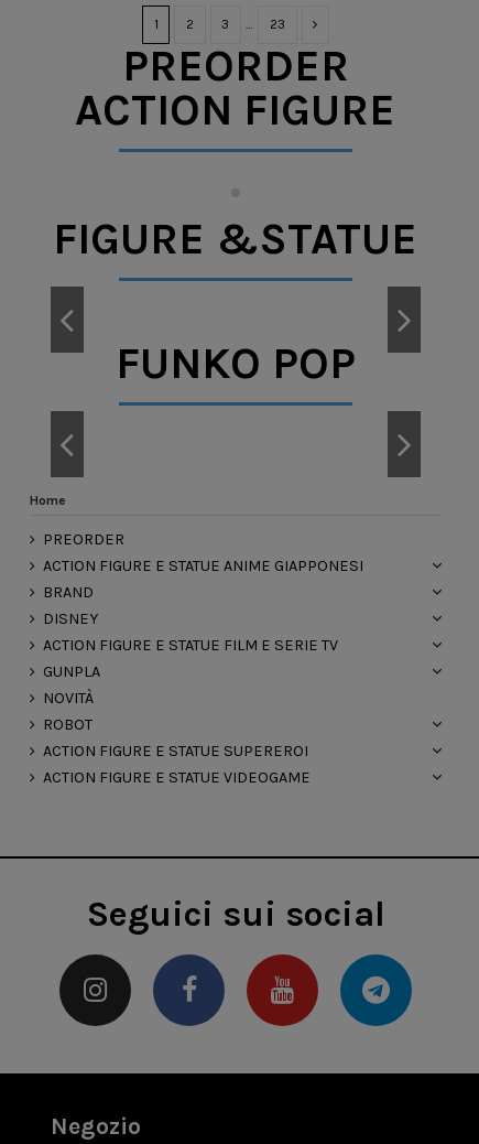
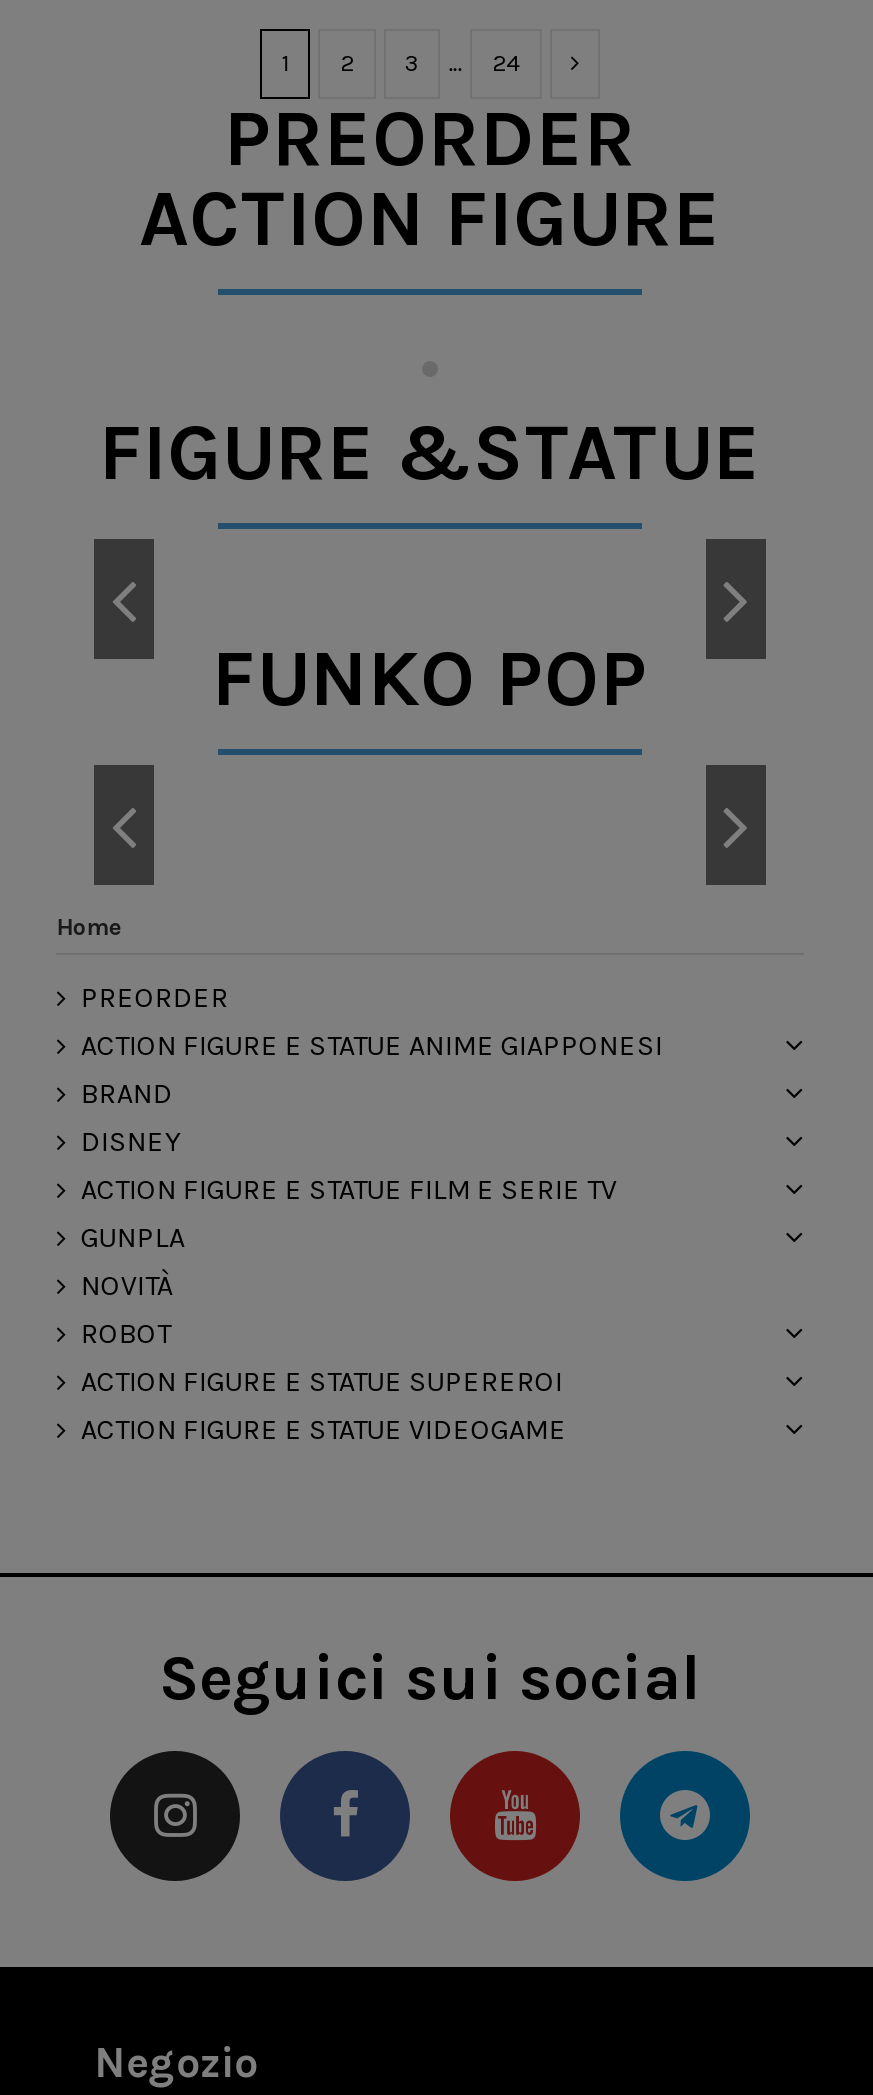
- 23
+ 24
